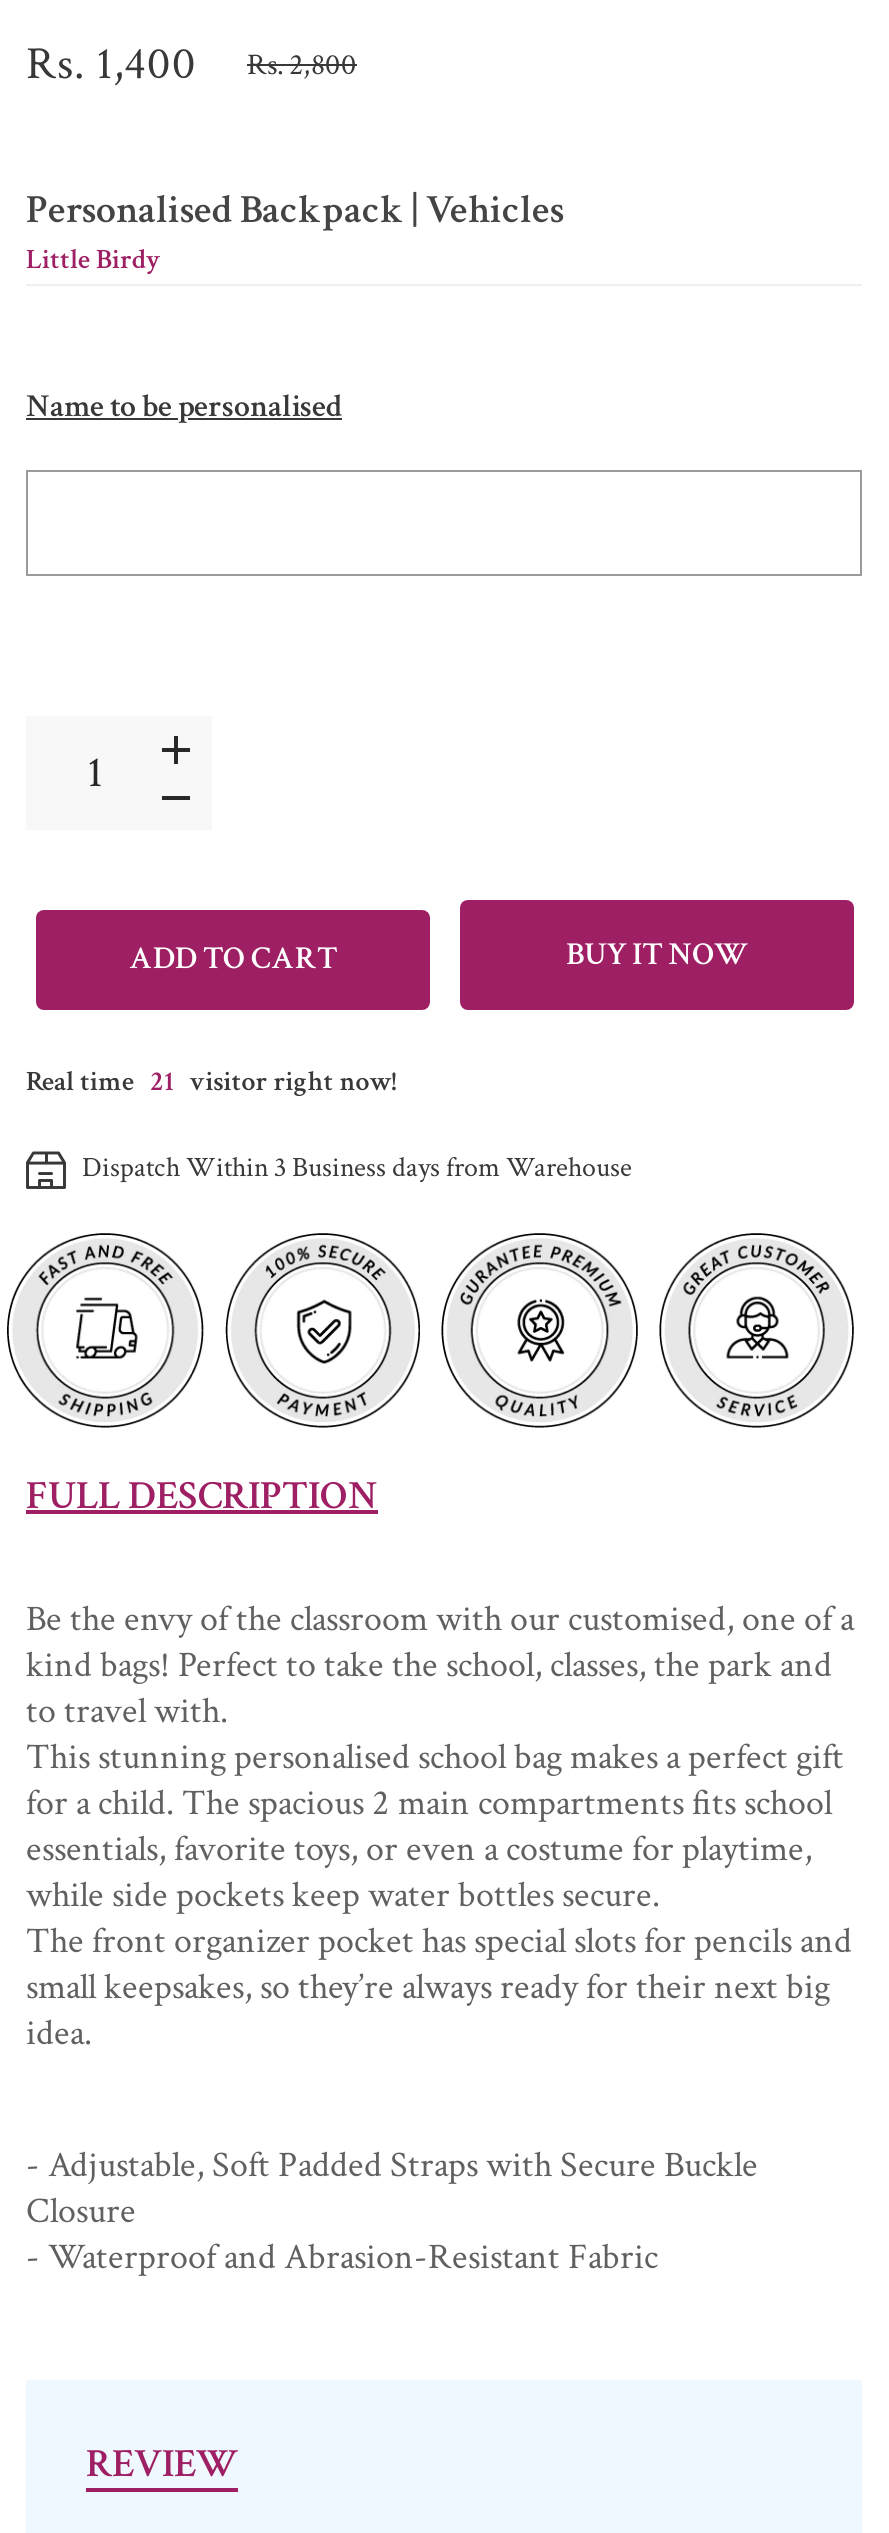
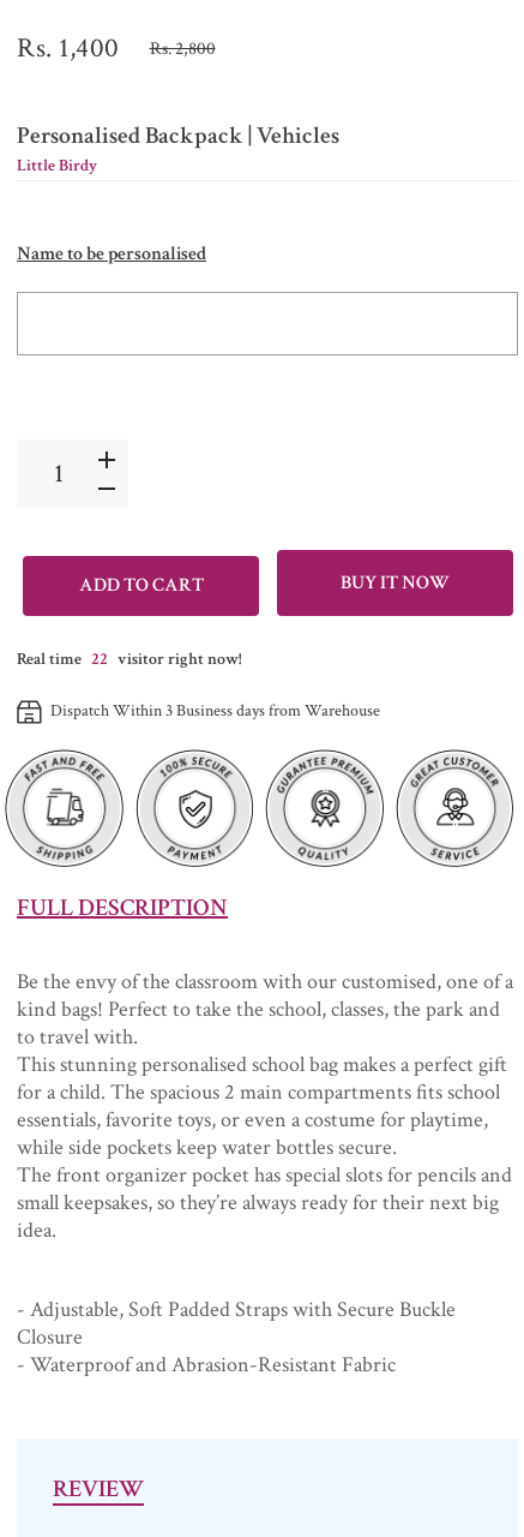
- Real time 21 visitor right now!
+ Real time 22 visitor right now!
